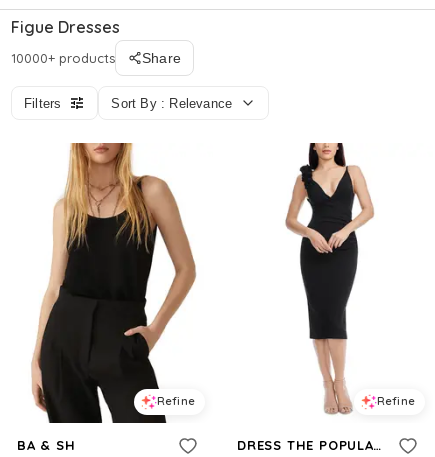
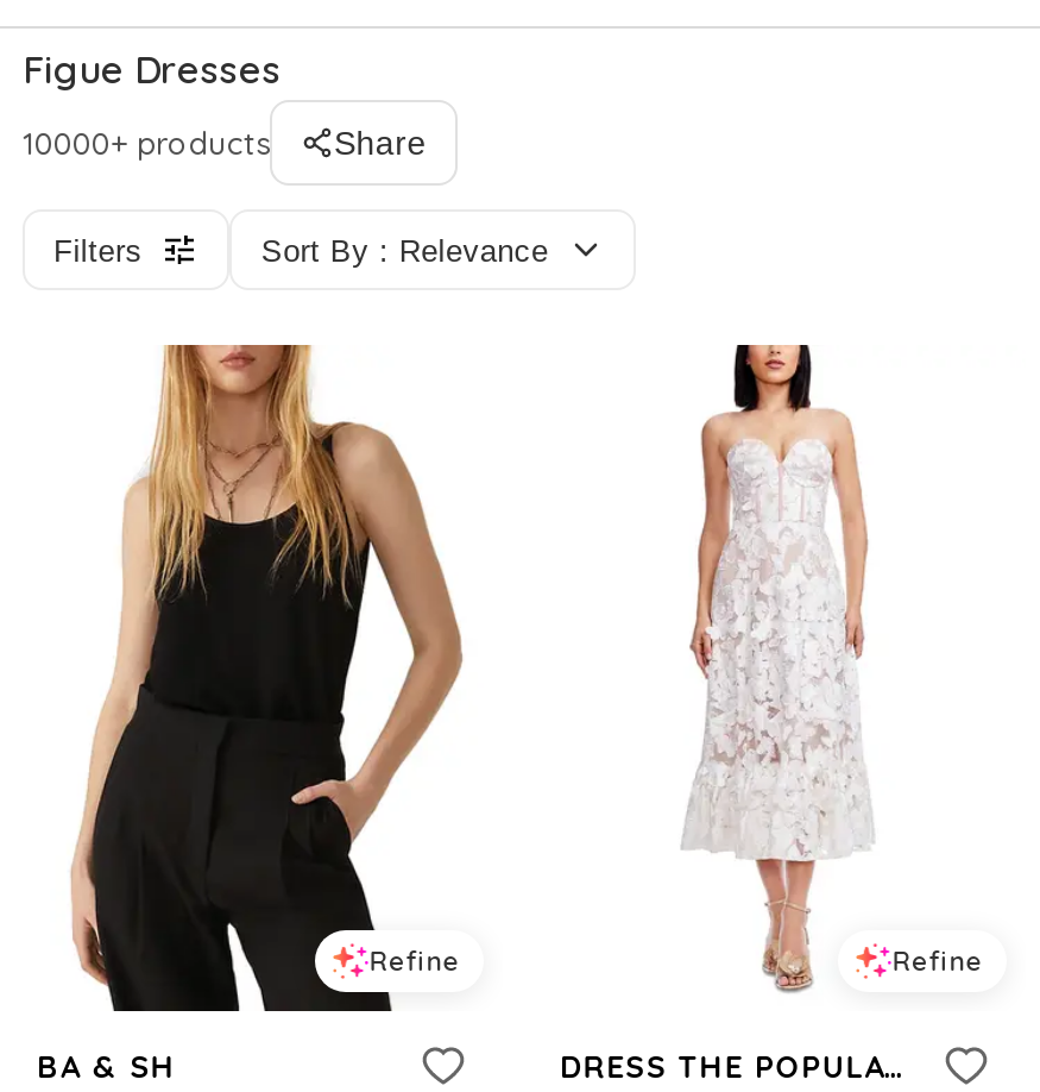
- [image]
+ [image]
